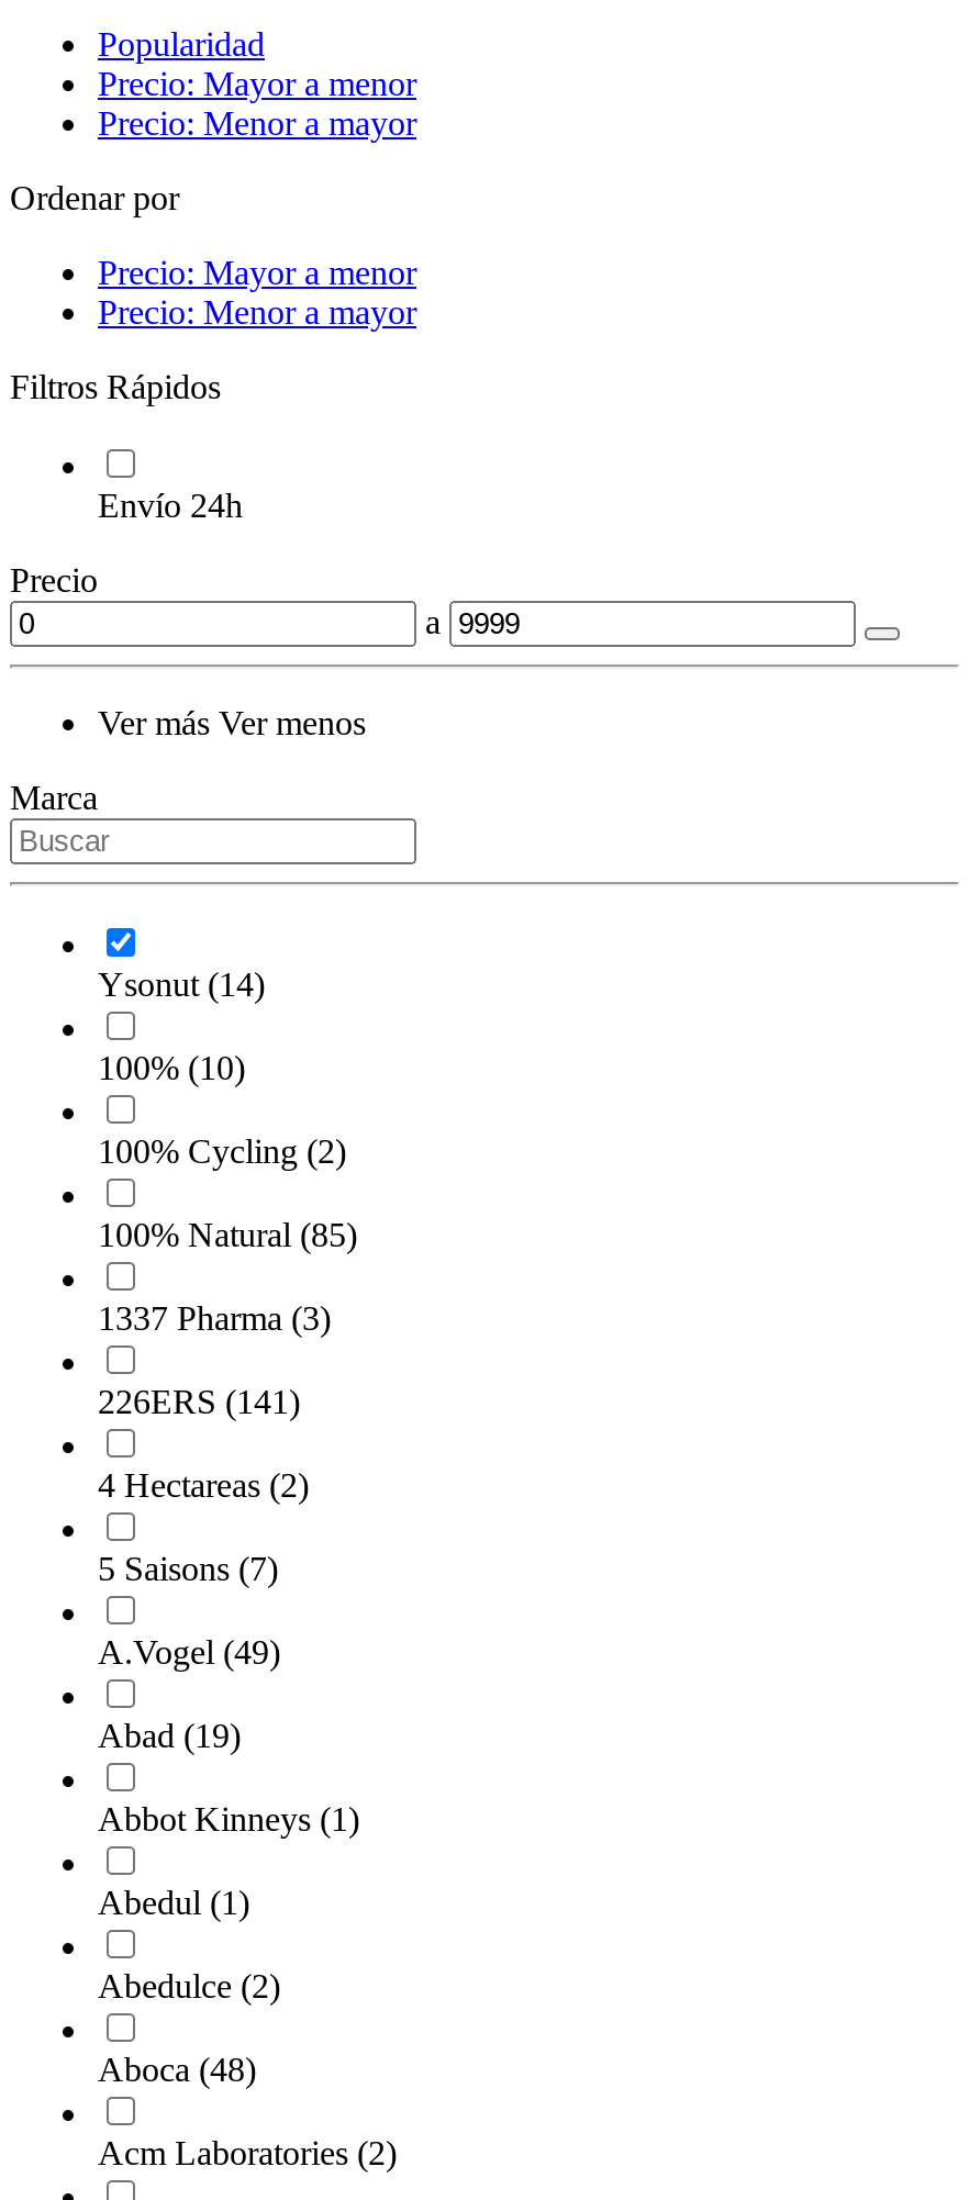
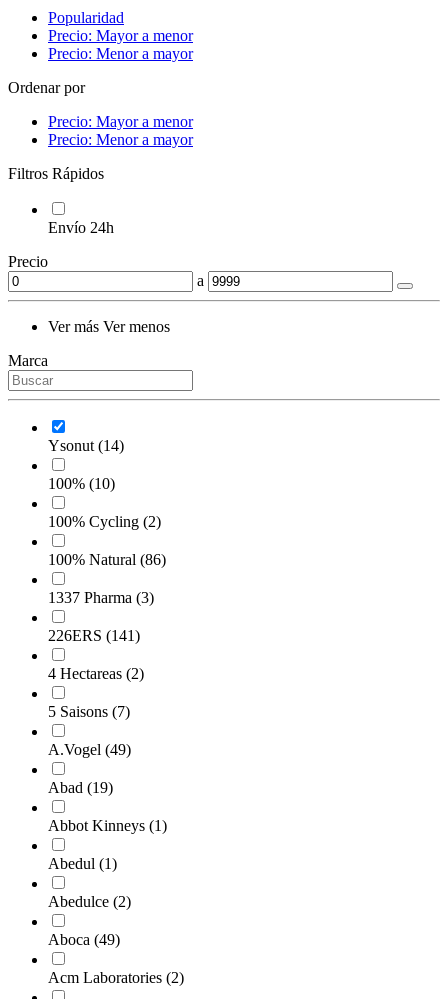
- 100% Natural (85)
+ 100% Natural (86)

- Aboca (48)
+ Aboca (49)
